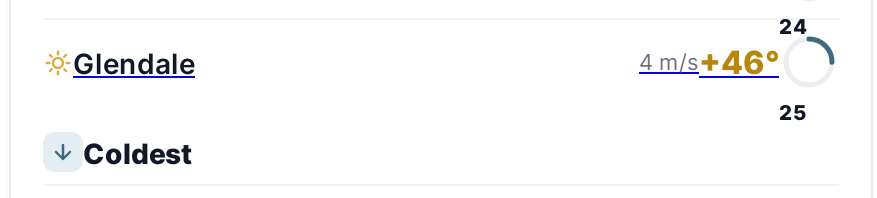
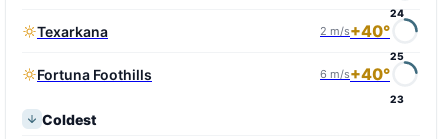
- Glendale
- 4 m/s+46°
+ Texarkana
+ 2 m/s+40°

+ Fortuna Foothills
+ 6 m/s+40°
+ 23
